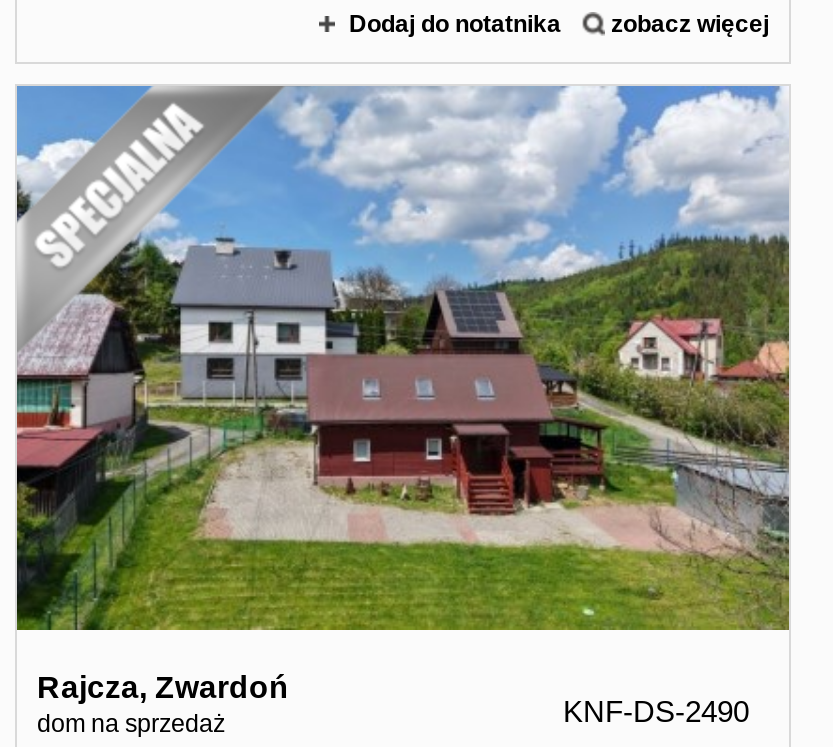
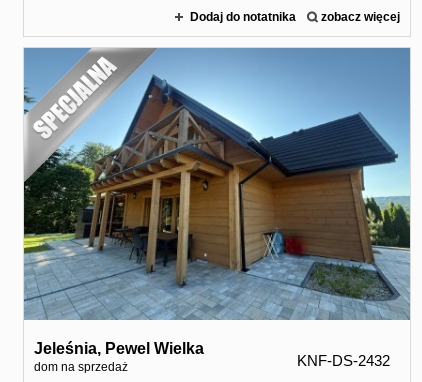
- [image]
- Rajcza, Zwardoń
+ [image]
+ Jeleśnia, Pewel Wielka

- KNF-DS-2490
+ KNF-DS-2432
